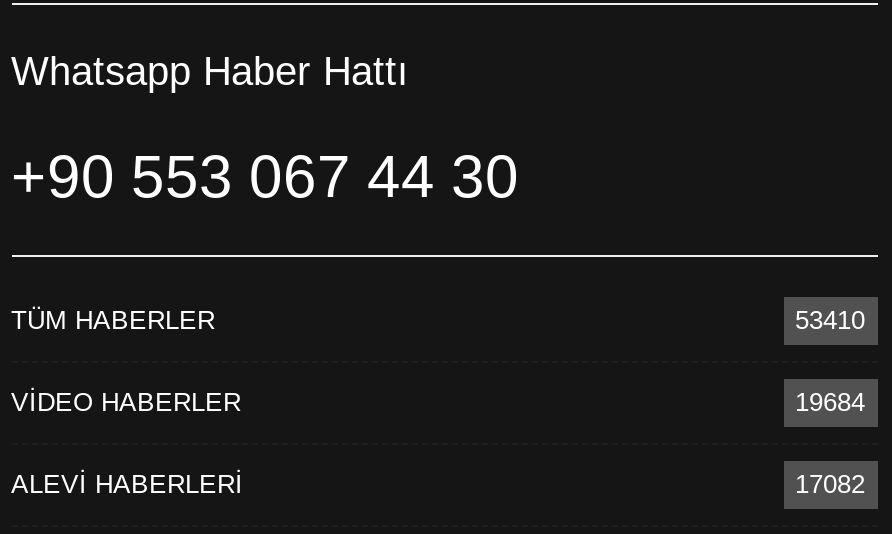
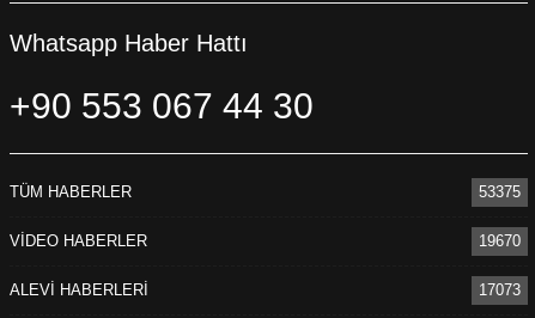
- 53410
+ 53375

- 19684
+ 19670

- 17082
+ 17073
